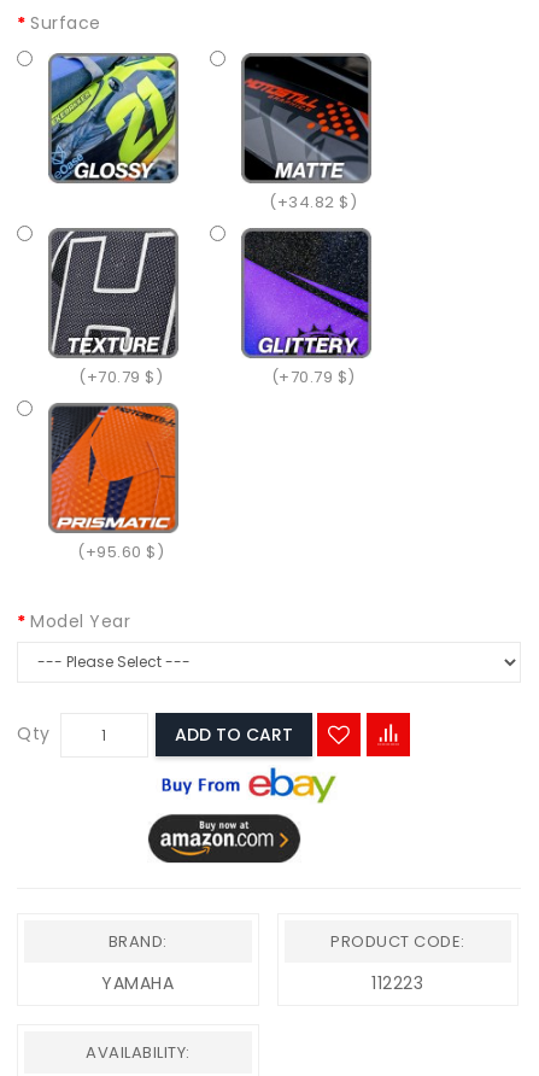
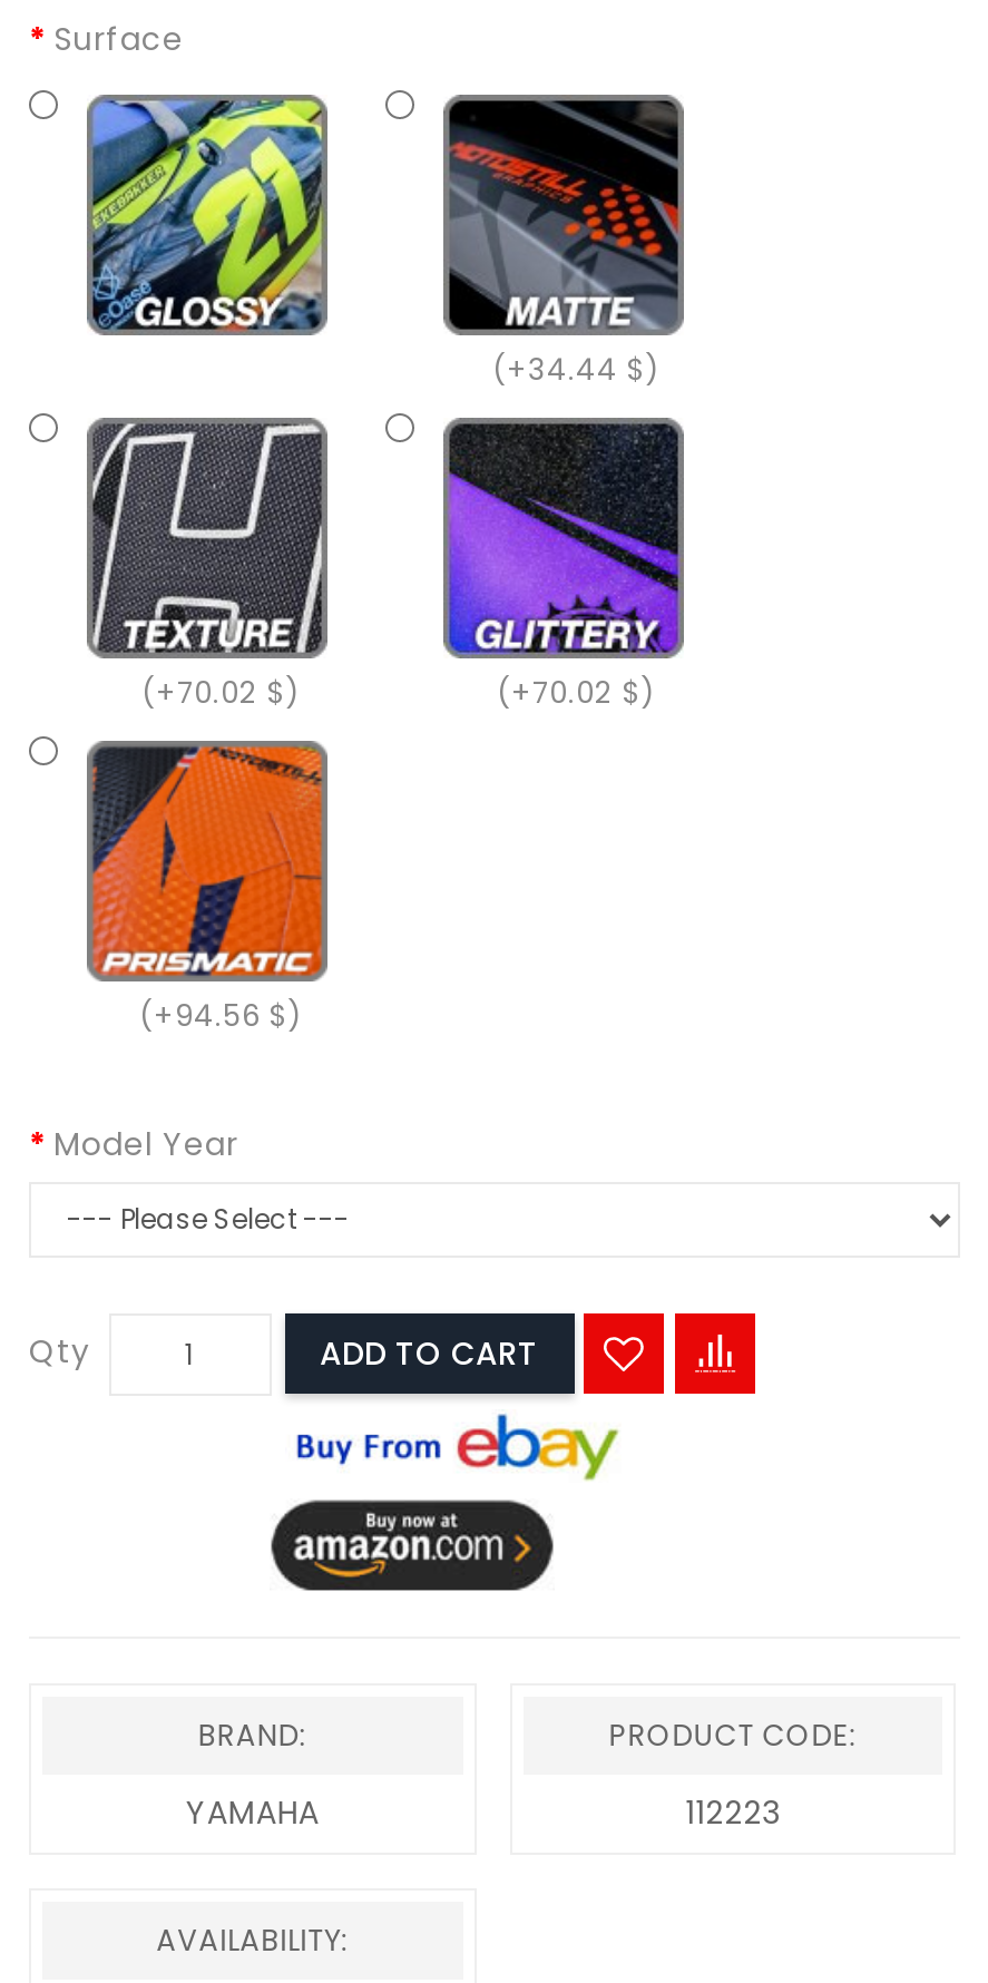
- (+34.82 $)
+ (+34.44 $)

- (+70.79 $)
+ (+70.02 $)

- (+70.79 $)
+ (+70.02 $)

- (+95.60 $)
+ (+94.56 $)
